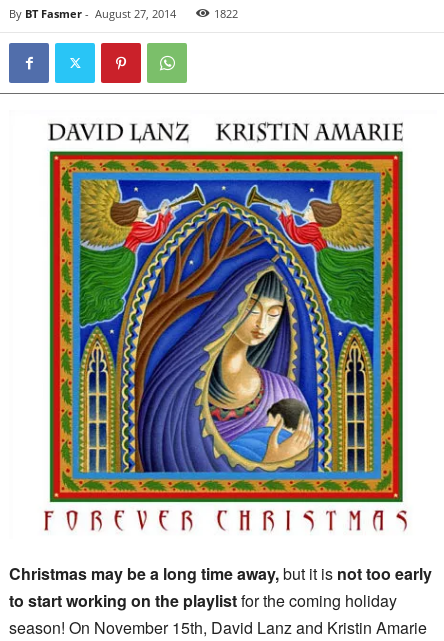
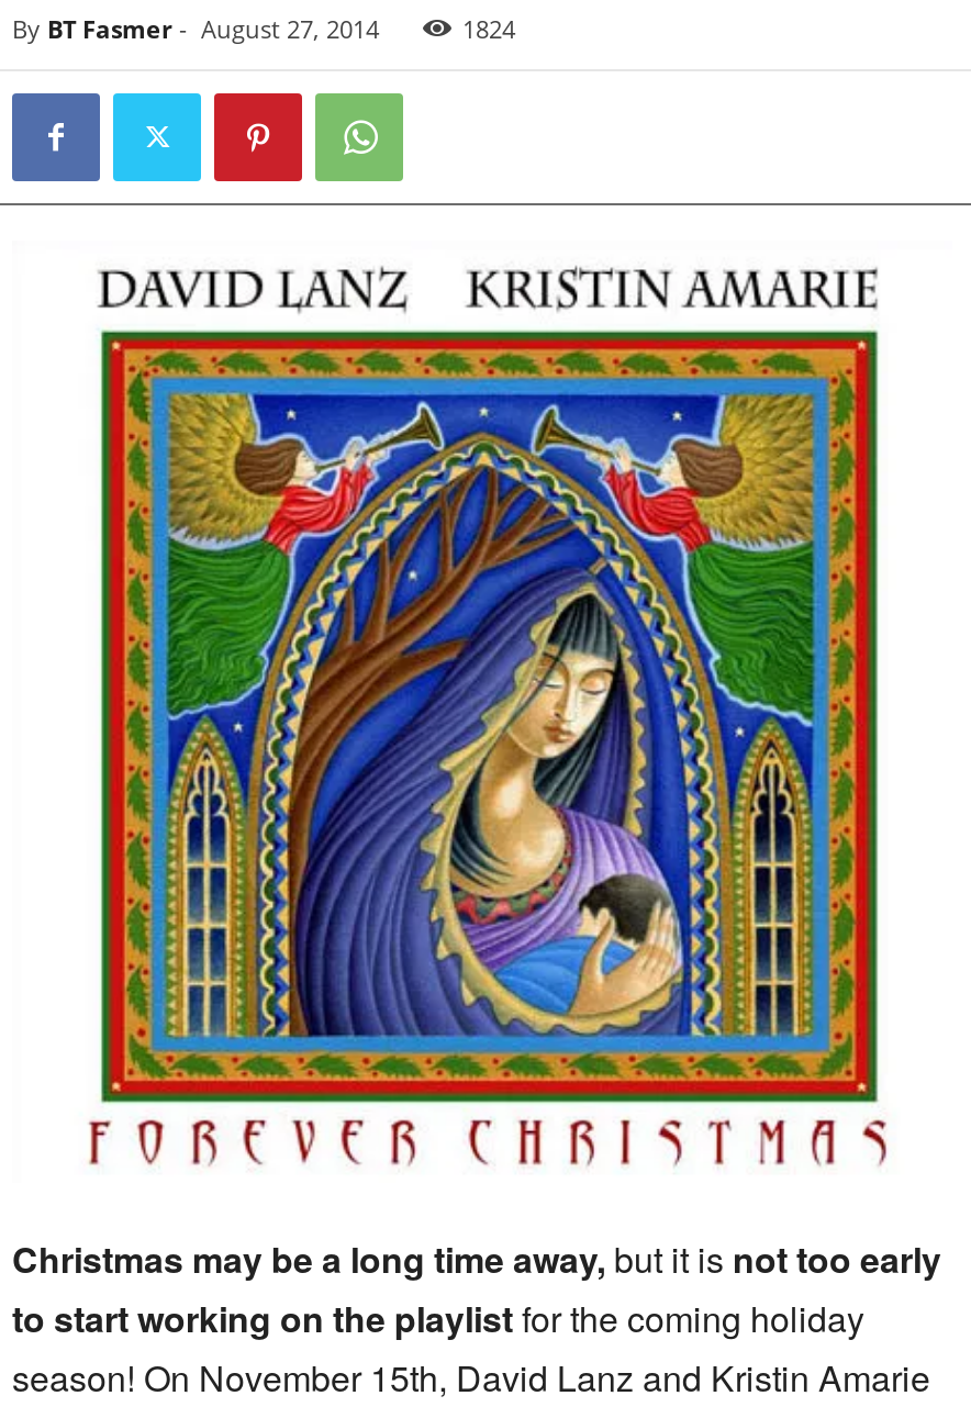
- 1822
+ 1824
